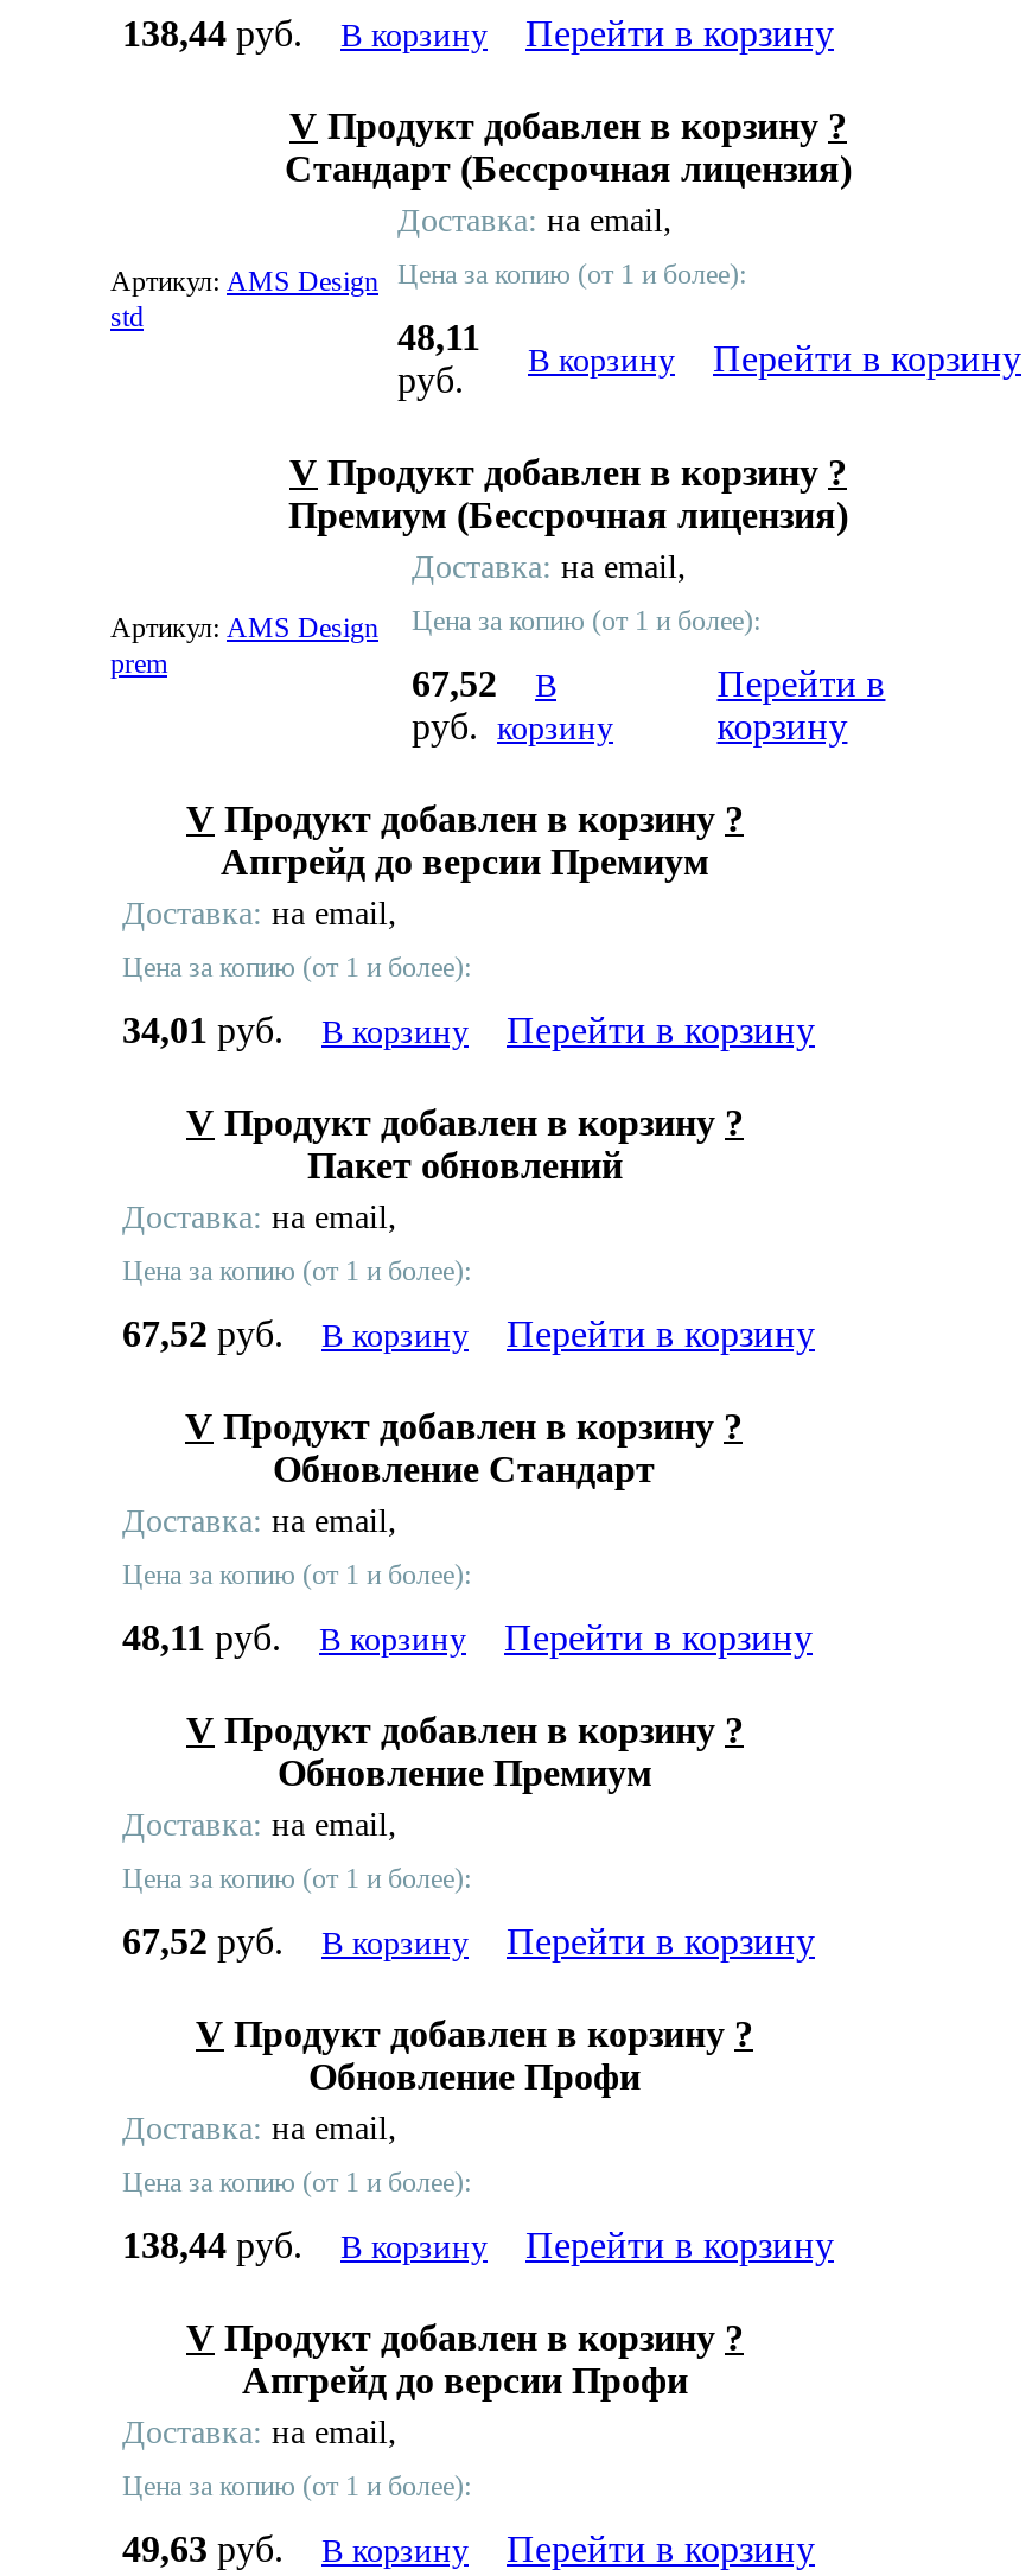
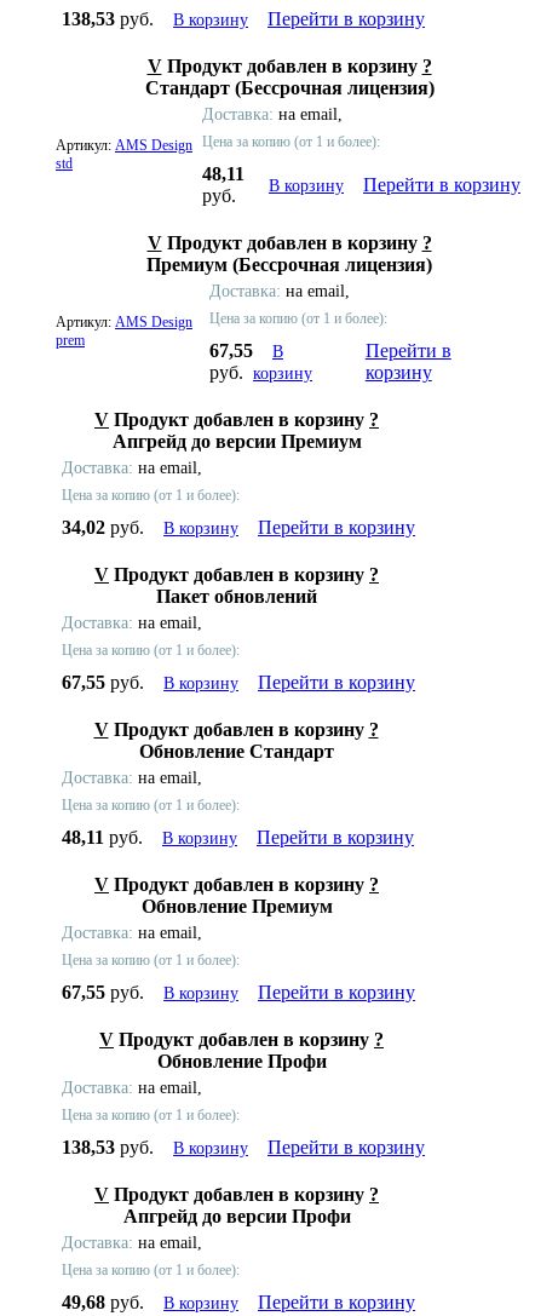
- 138,44 руб. В корзину Перейти в корзину
+ 138,53 руб. В корзину Перейти в корзину

- 67,52 В
+ 67,55 В

- 34,01 руб. В корзину Перейти в корзину
+ 34,02 руб. В корзину Перейти в корзину

- 67,52 руб. В корзину Перейти в корзину
+ 67,55 руб. В корзину Перейти в корзину

- 67,52 руб. В корзину Перейти в корзину
+ 67,55 руб. В корзину Перейти в корзину

- 138,44 руб. В корзину Перейти в корзину
+ 138,53 руб. В корзину Перейти в корзину

- 49,63 руб. В корзину Перейти в корзину
+ 49,68 руб. В корзину Перейти в корзину
